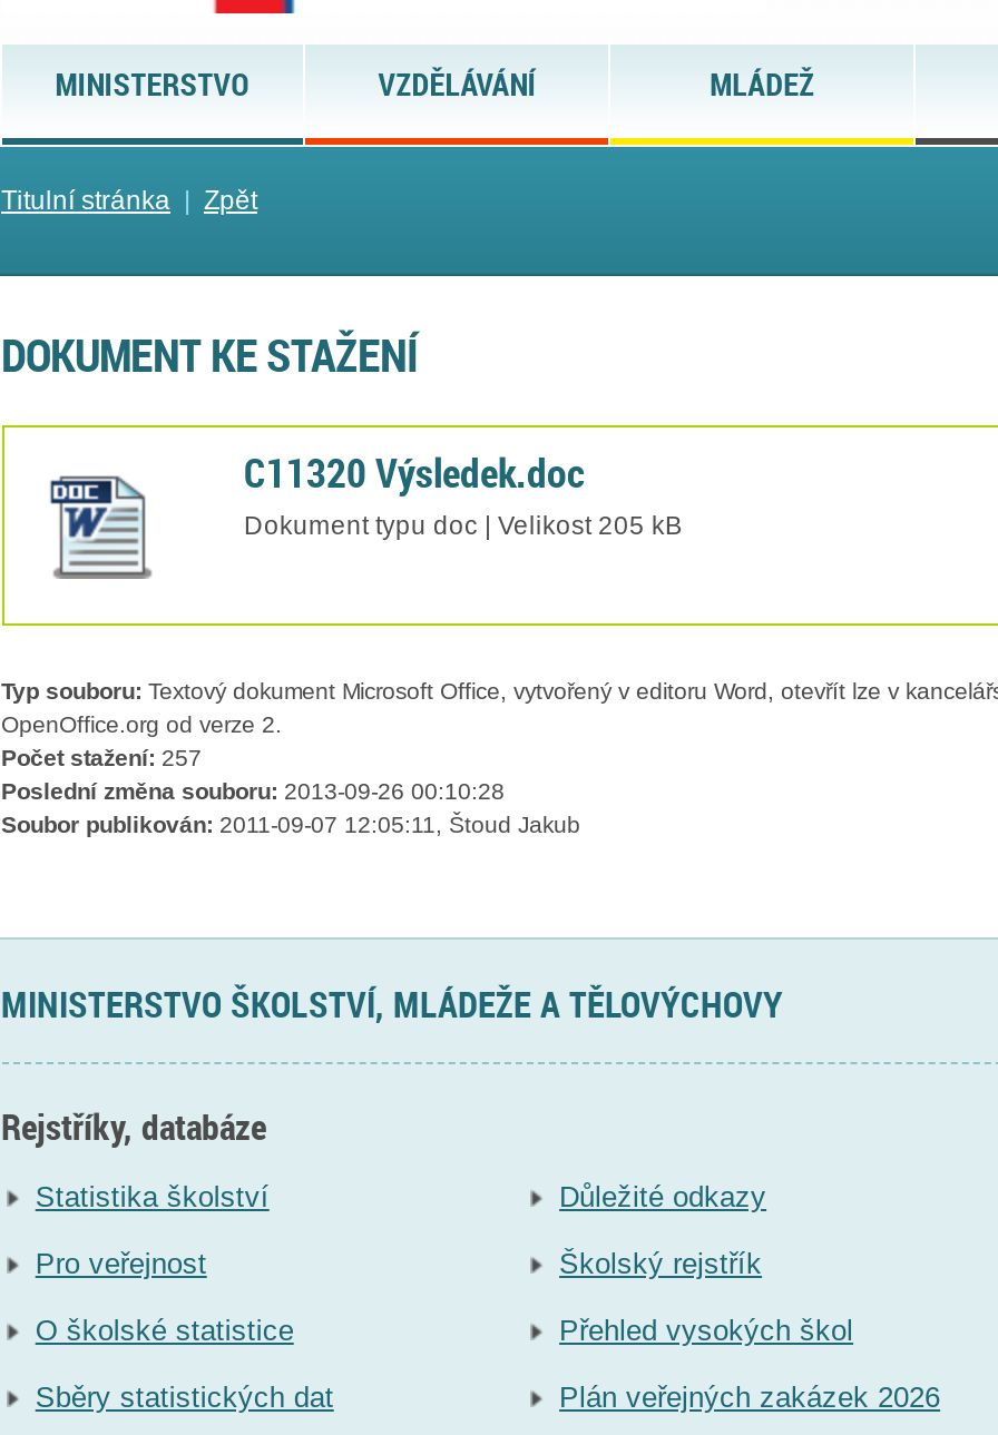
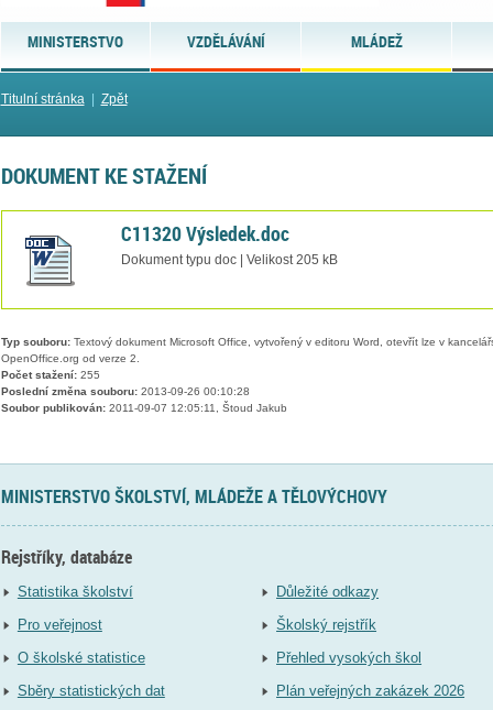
- Počet stažení: 257
+ Počet stažení: 255
